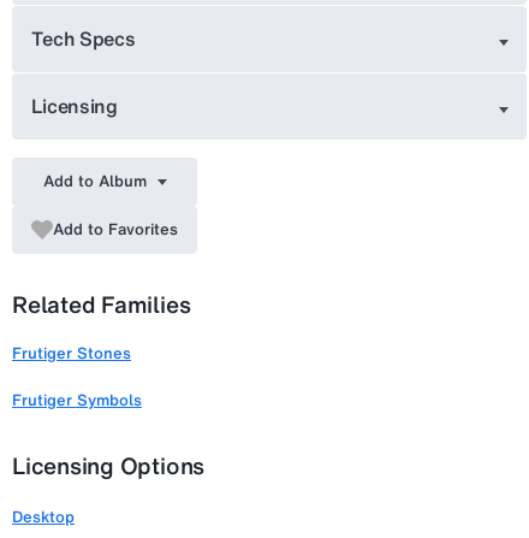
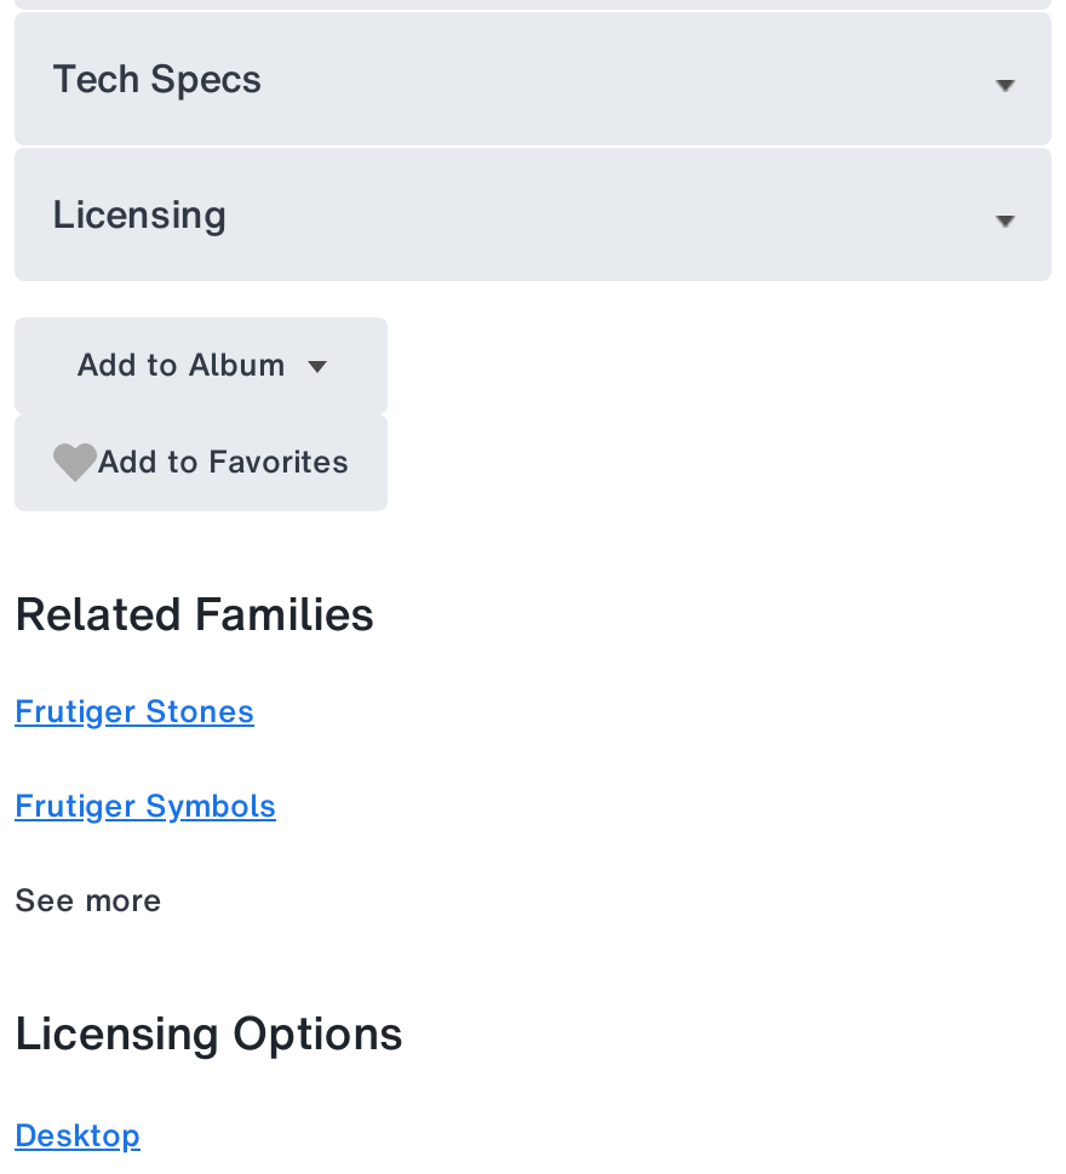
+ See more
